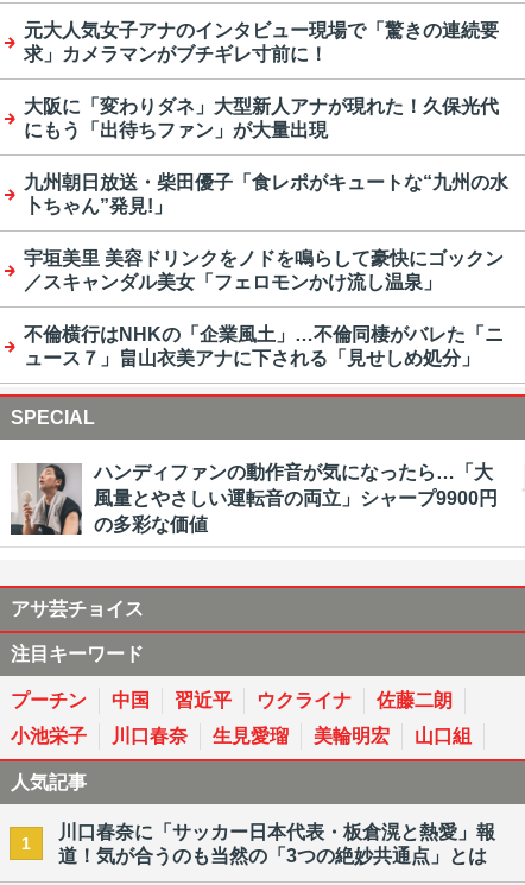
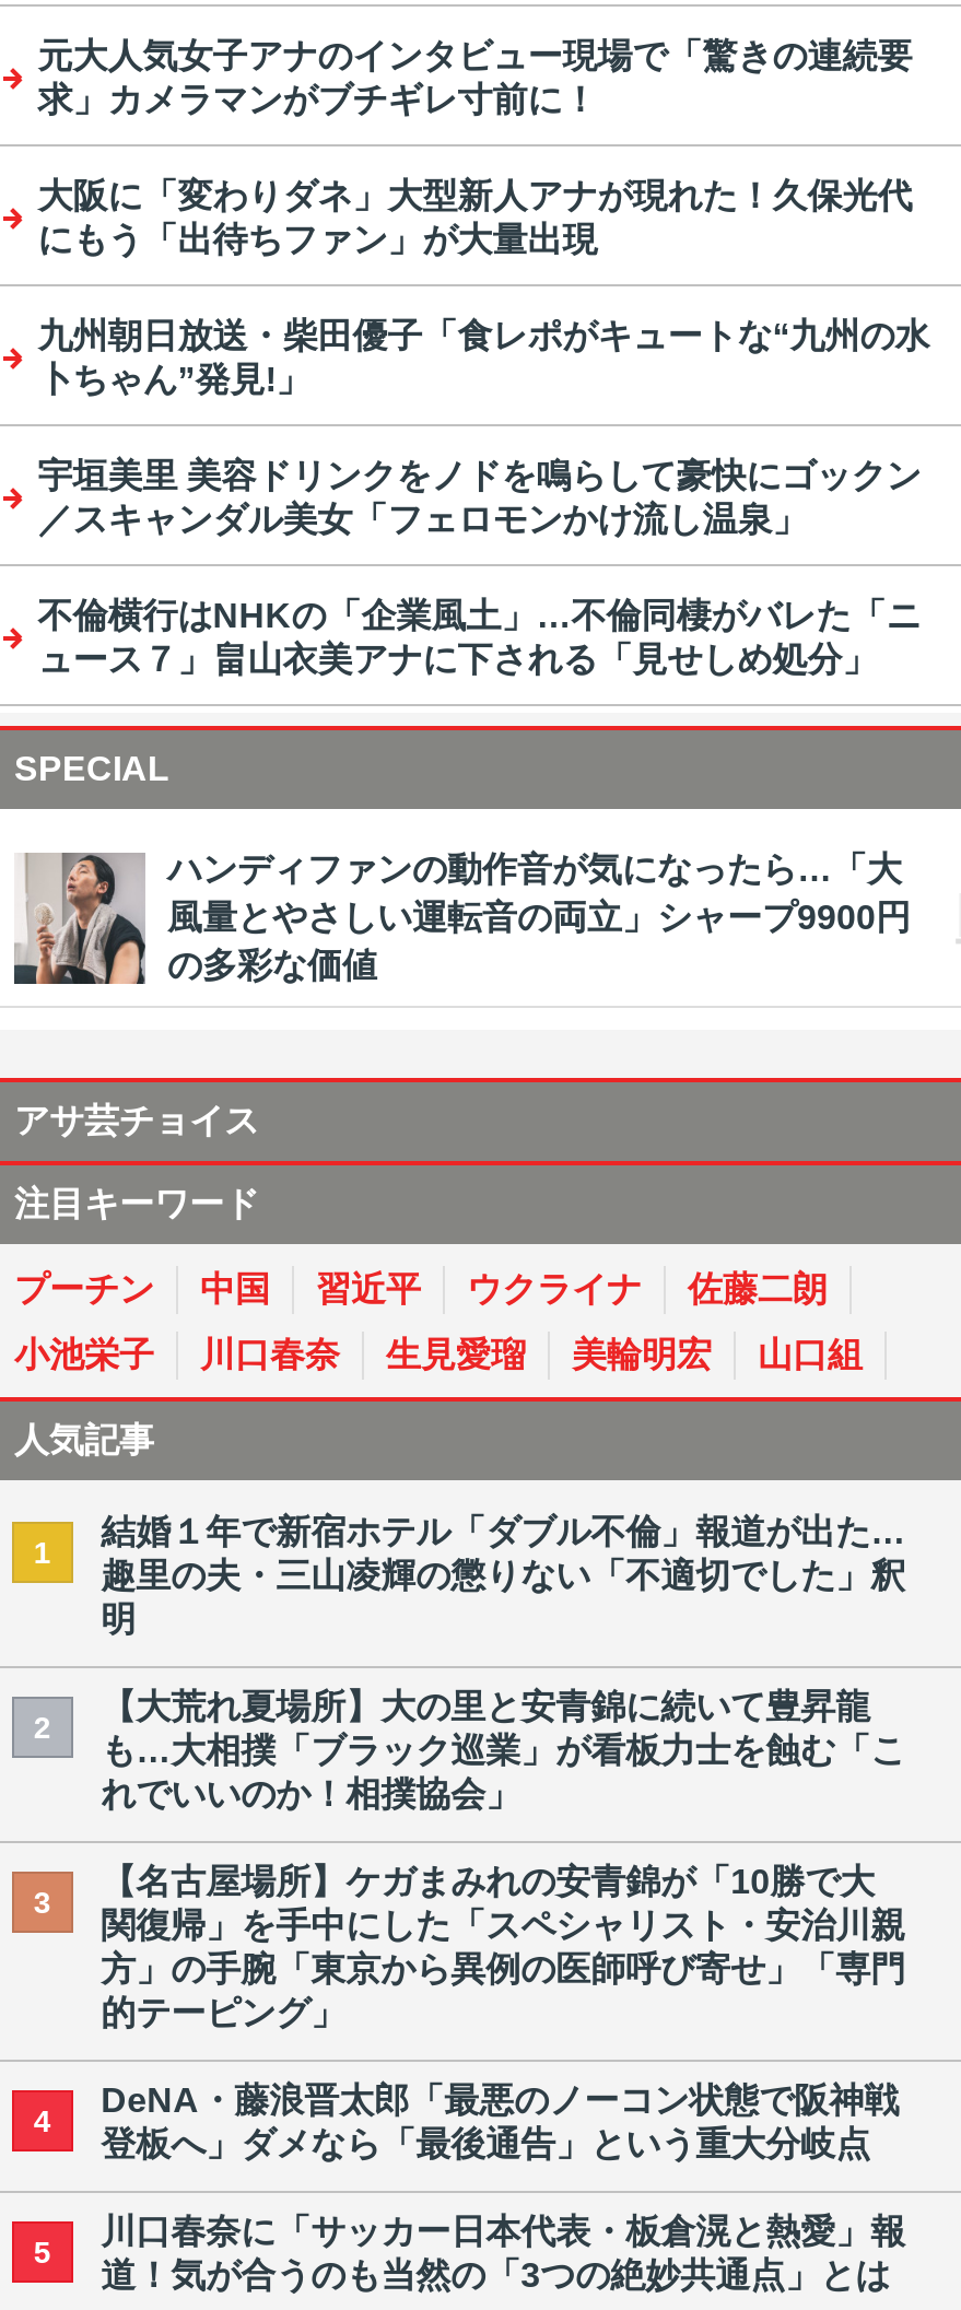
+ 結婚１年で新宿ホテル「ダブル不倫」報道が出た…
+ 趣里の夫・三山凌輝の懲りない「不適切でした」釈
+ 明
+ 2

+ 【大荒れ夏場所】大の里と安青錦に続いて豊昇龍
+ も…大相撲「ブラック巡業」が看板力士を蝕む「こ
+ れでいいのか！相撲協会」
+ 3

+ 【名古屋場所】ケガまみれの安青錦が「10勝で大
+ 関復帰」を手中にした「スペシャリスト・安治川親
+ 方」の手腕「東京から異例の医師呼び寄せ」「専門
+ 的テーピング」
+ 4

+ DeNA・藤浪晋太郎「最悪のノーコン状態で阪神戦
+ 登板へ」ダメなら「最後通告」という重大分岐点
+ 5
